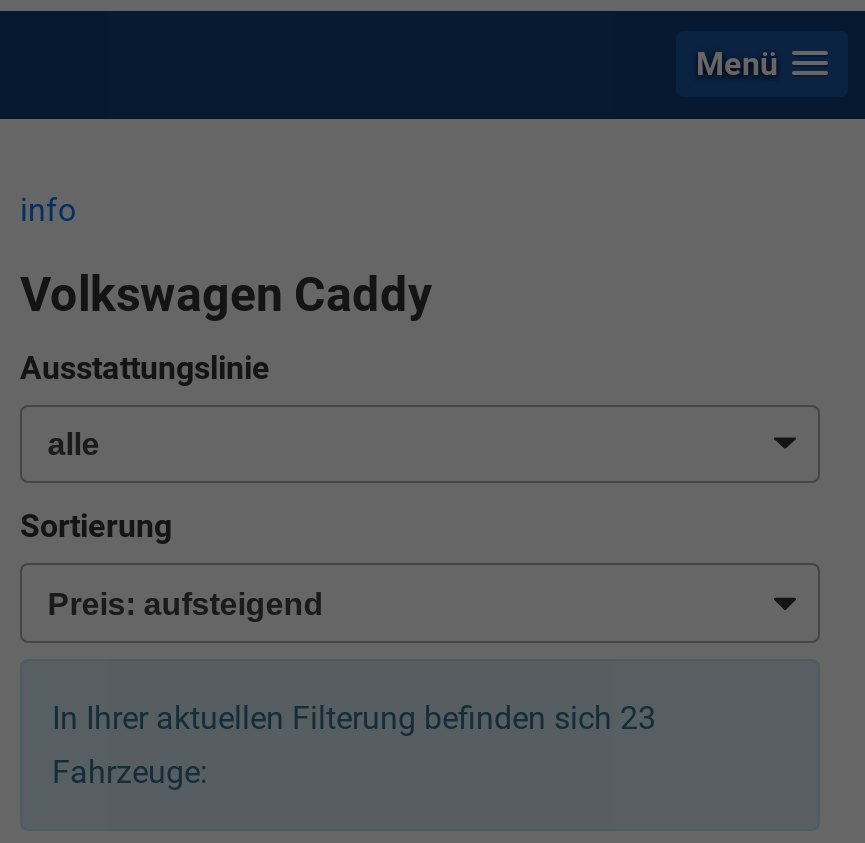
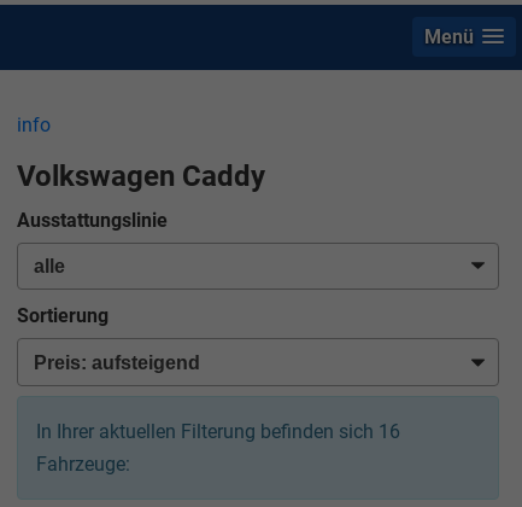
- In Ihrer aktuellen Filterung befinden sich 23
+ In Ihrer aktuellen Filterung befinden sich 16
